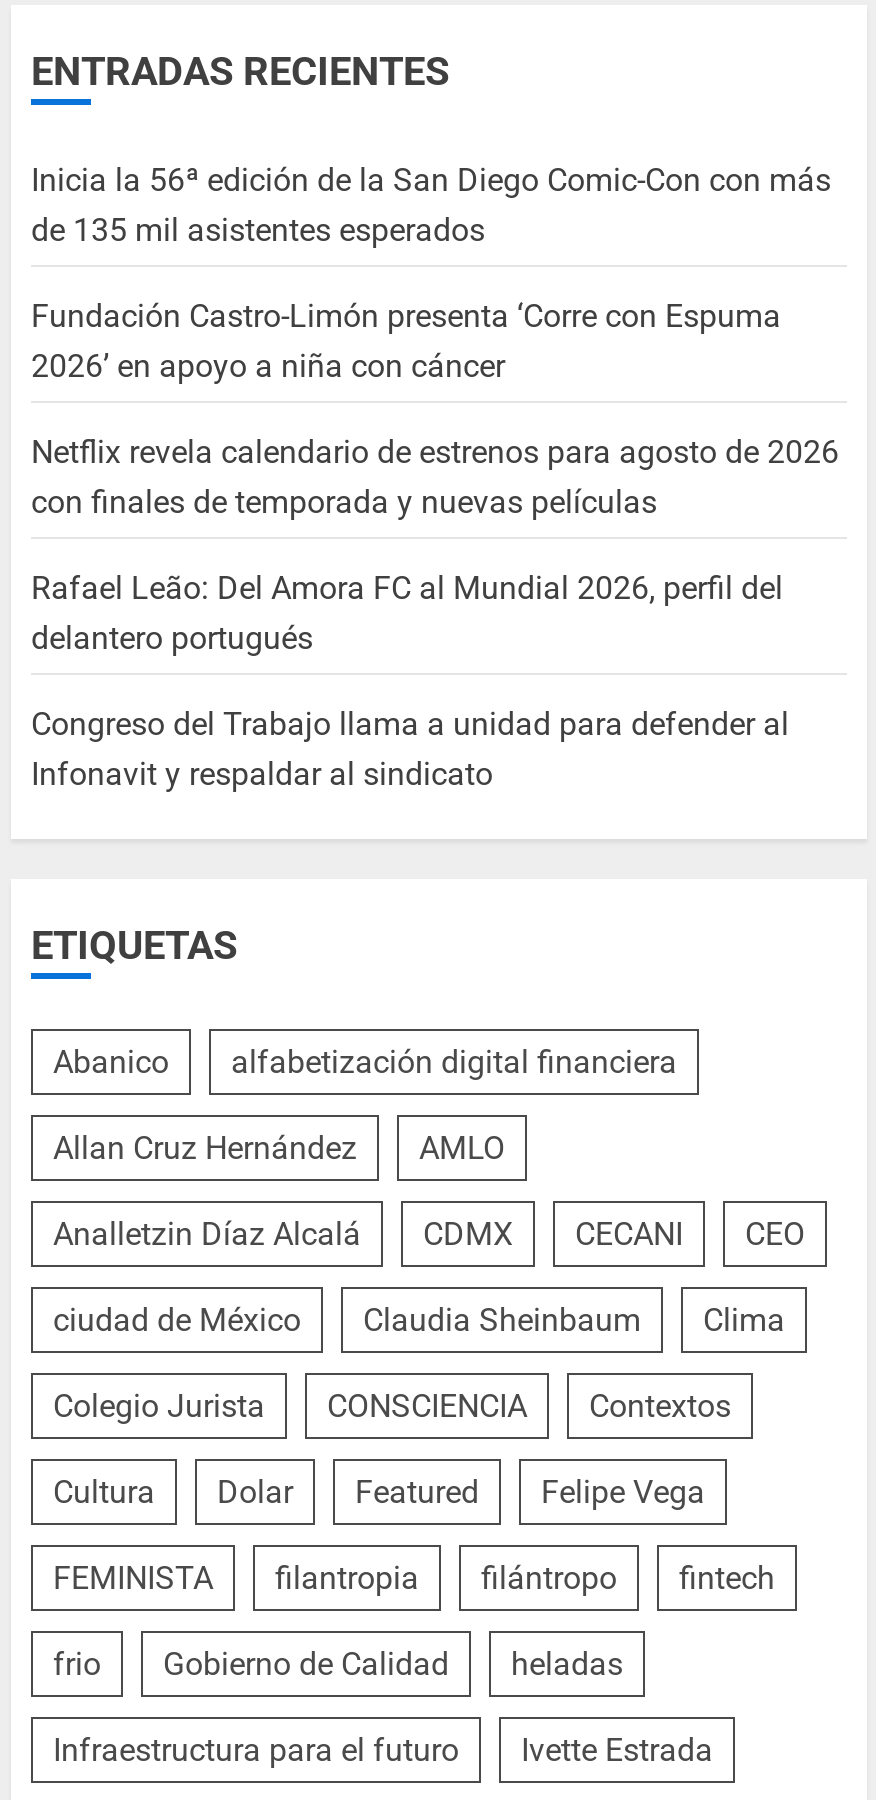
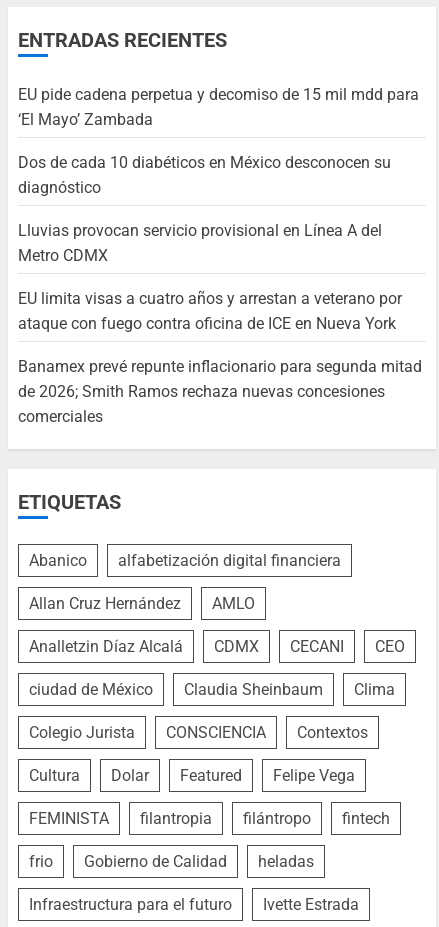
- Inicia la 56ª edición de la San Diego Comic-Con con más
- de 135 mil asistentes esperados
+ EU pide cadena perpetua y decomiso de 15 mil mdd para
+ ‘El Mayo’ Zambada

- Fundación Castro-Limón presenta ‘Corre con Espuma
- 2026’ en apoyo a niña con cáncer
+ Dos de cada 10 diabéticos en México desconocen su
+ diagnóstico

- Netflix revela calendario de estrenos para agosto de 2026
- con finales de temporada y nuevas películas
+ Lluvias provocan servicio provisional en Línea A del
+ Metro CDMX

- Rafael Leão: Del Amora FC al Mundial 2026, perfil del
- delantero portugués
+ EU limita visas a cuatro años y arrestan a veterano por
+ ataque con fuego contra oficina de ICE en Nueva York

- Congreso del Trabajo llama a unidad para defender al
- Infonavit y respaldar al sindicato
+ Banamex prevé repunte inflacionario para segunda mitad
+ de 2026; Smith Ramos rechaza nuevas concesiones
+ comerciales
